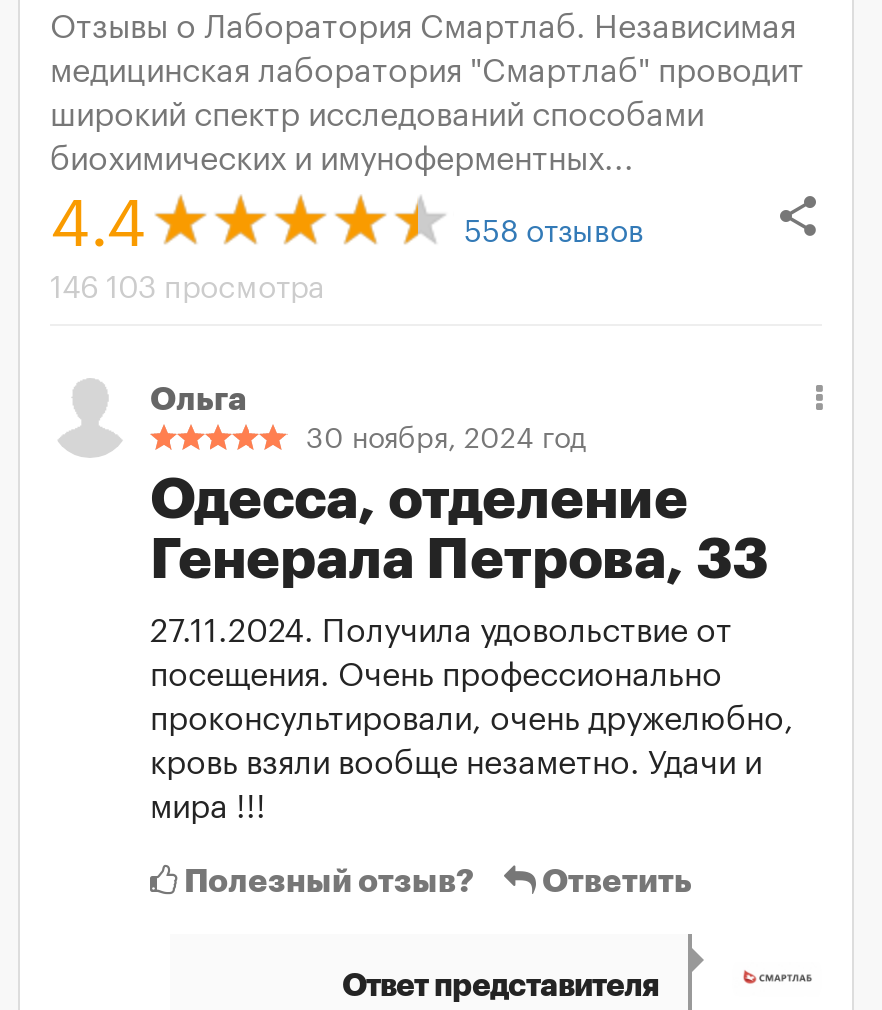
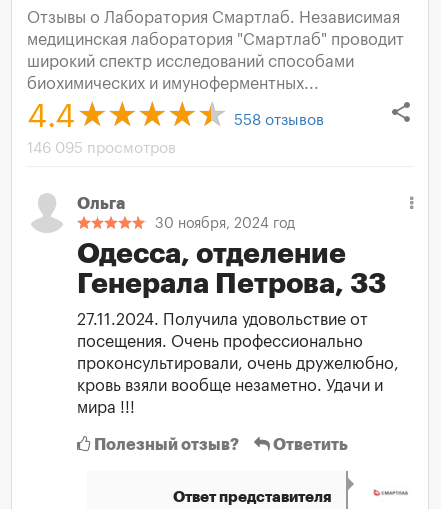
- 146 103 просмотра
+ 146 095 просмотров
